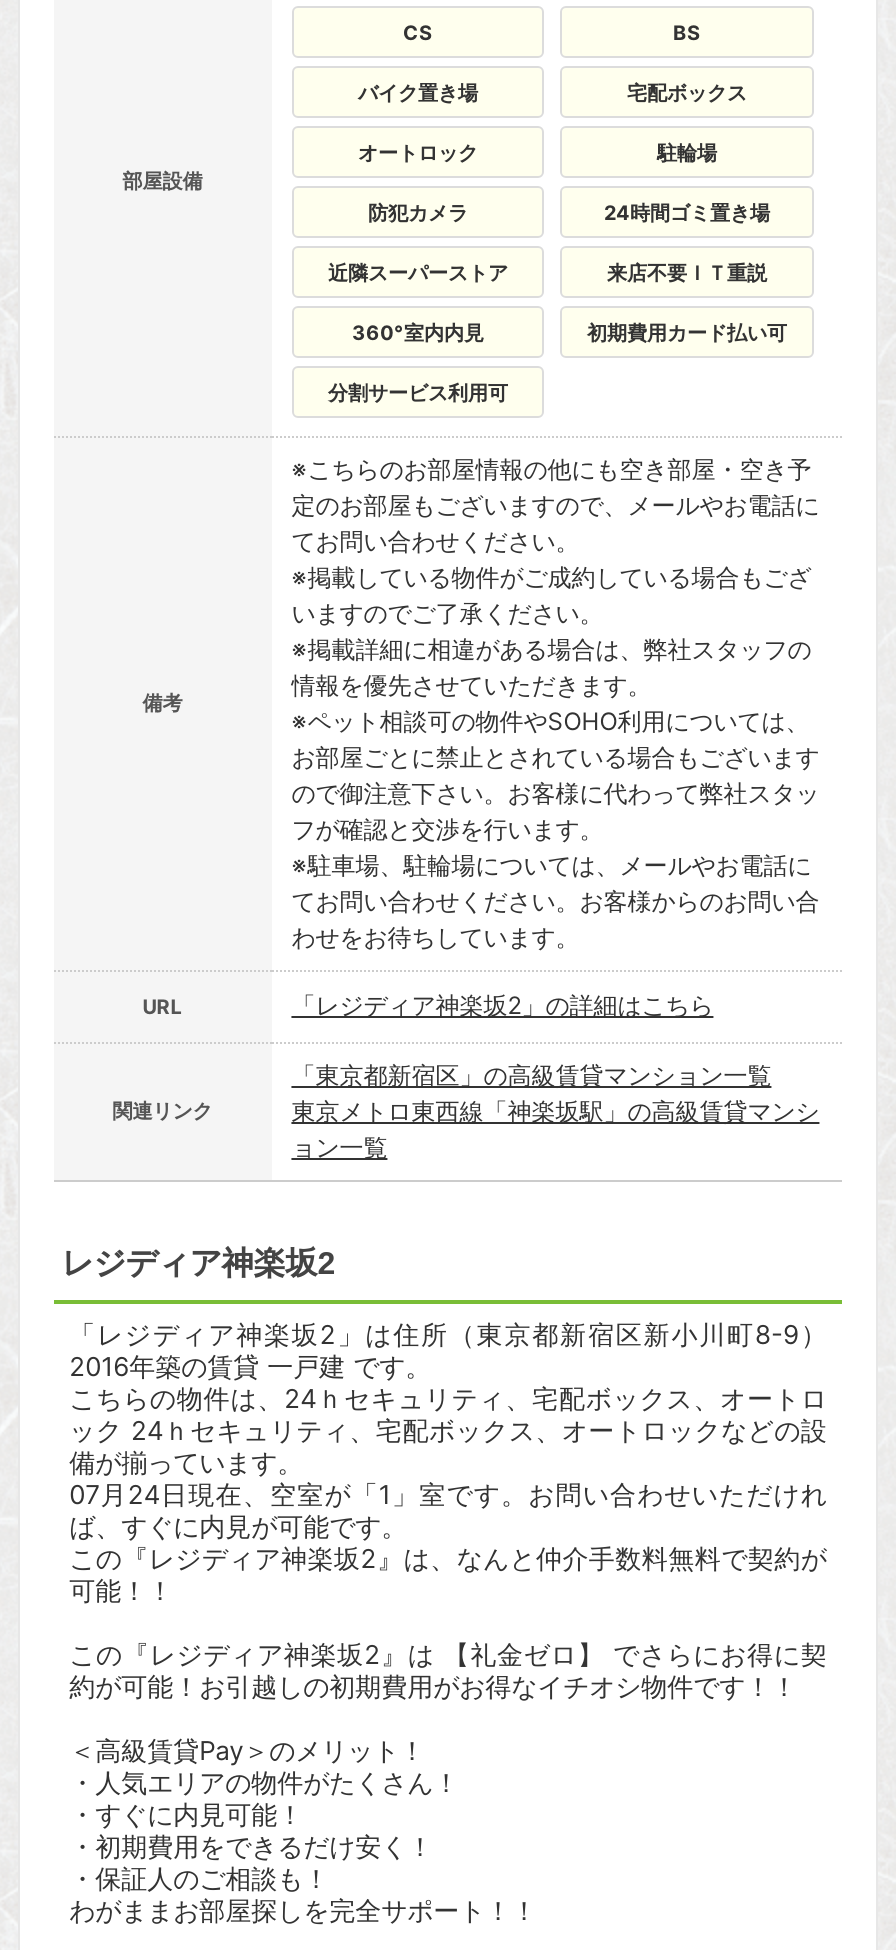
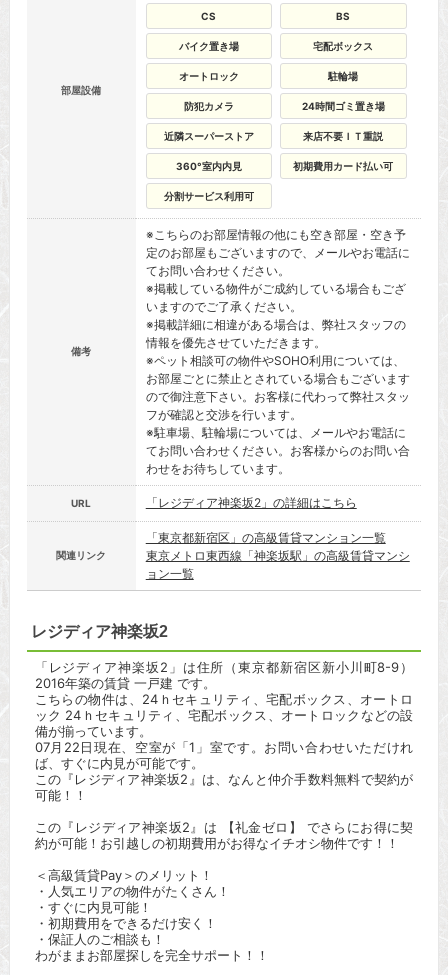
- 07月24日現在、空室が「1」室です。お問い合わせいただけれ
+ 07月22日現在、空室が「1」室です。お問い合わせいただけれ
